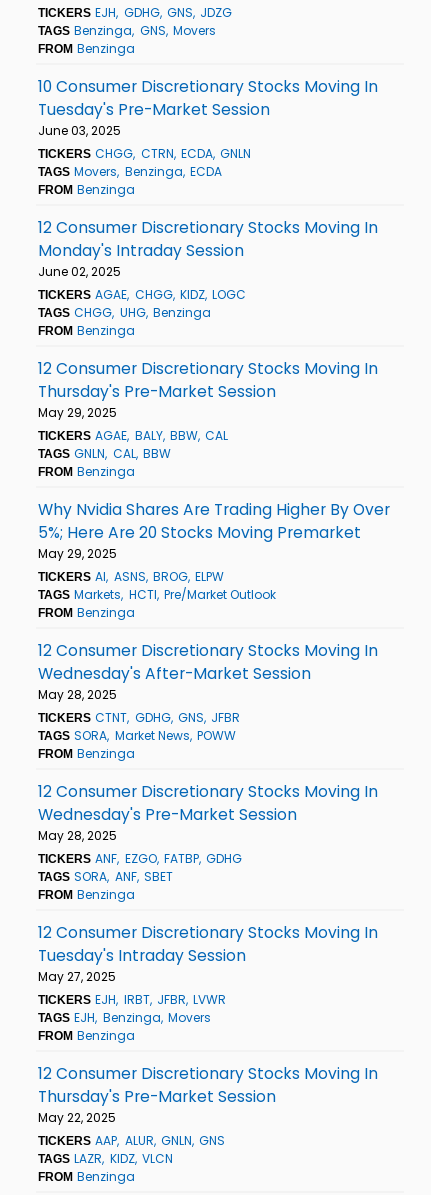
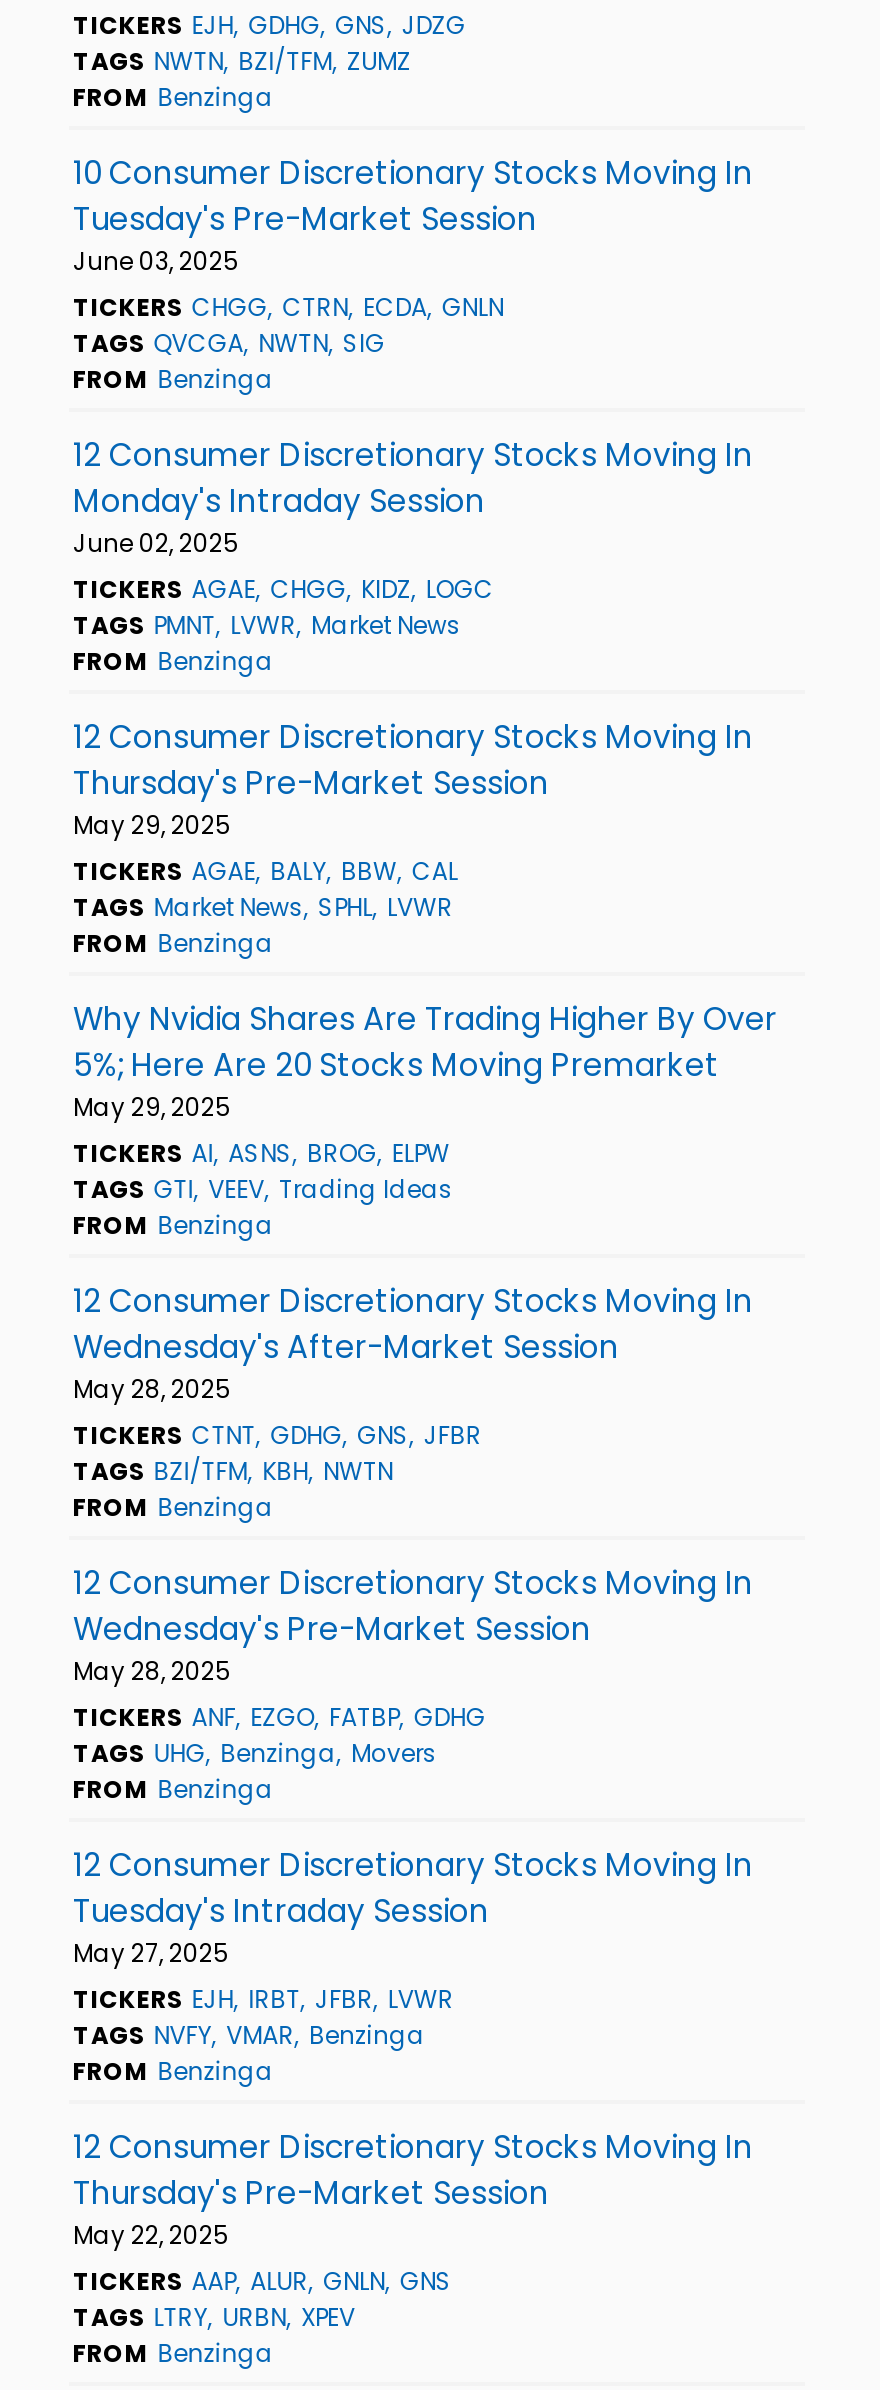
- TAGS Benzinga GNS Movers
+ TAGS NWTN BZI/TFM ZUMZ

- TAGS Movers Benzinga ECDA
+ TAGS QVCGA NWTN SIG

- TAGS CHGG UHG Benzinga
+ TAGS PMNT LVWR Market News

- TAGS GNLN CAL BBW
+ TAGS Market News SPHL LVWR

- TAGS Markets HCTI Pre/Market Outlook
+ TAGS GTI VEEV Trading Ideas

- TAGS SORA Market News POWW
+ TAGS BZI/TFM KBH NWTN

- TAGS SORA ANF SBET
+ TAGS UHG Benzinga Movers

- TAGS EJH Benzinga Movers
+ TAGS NVFY VMAR Benzinga

- TAGS LAZR KIDZ VLCN
+ TAGS LTRY URBN XPEV
